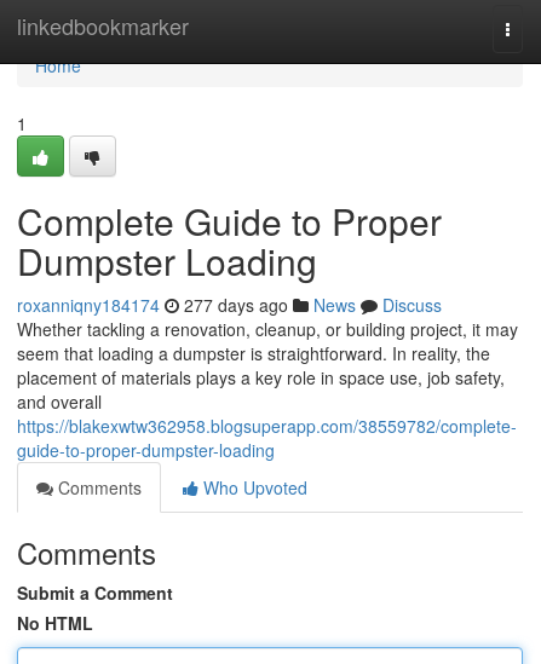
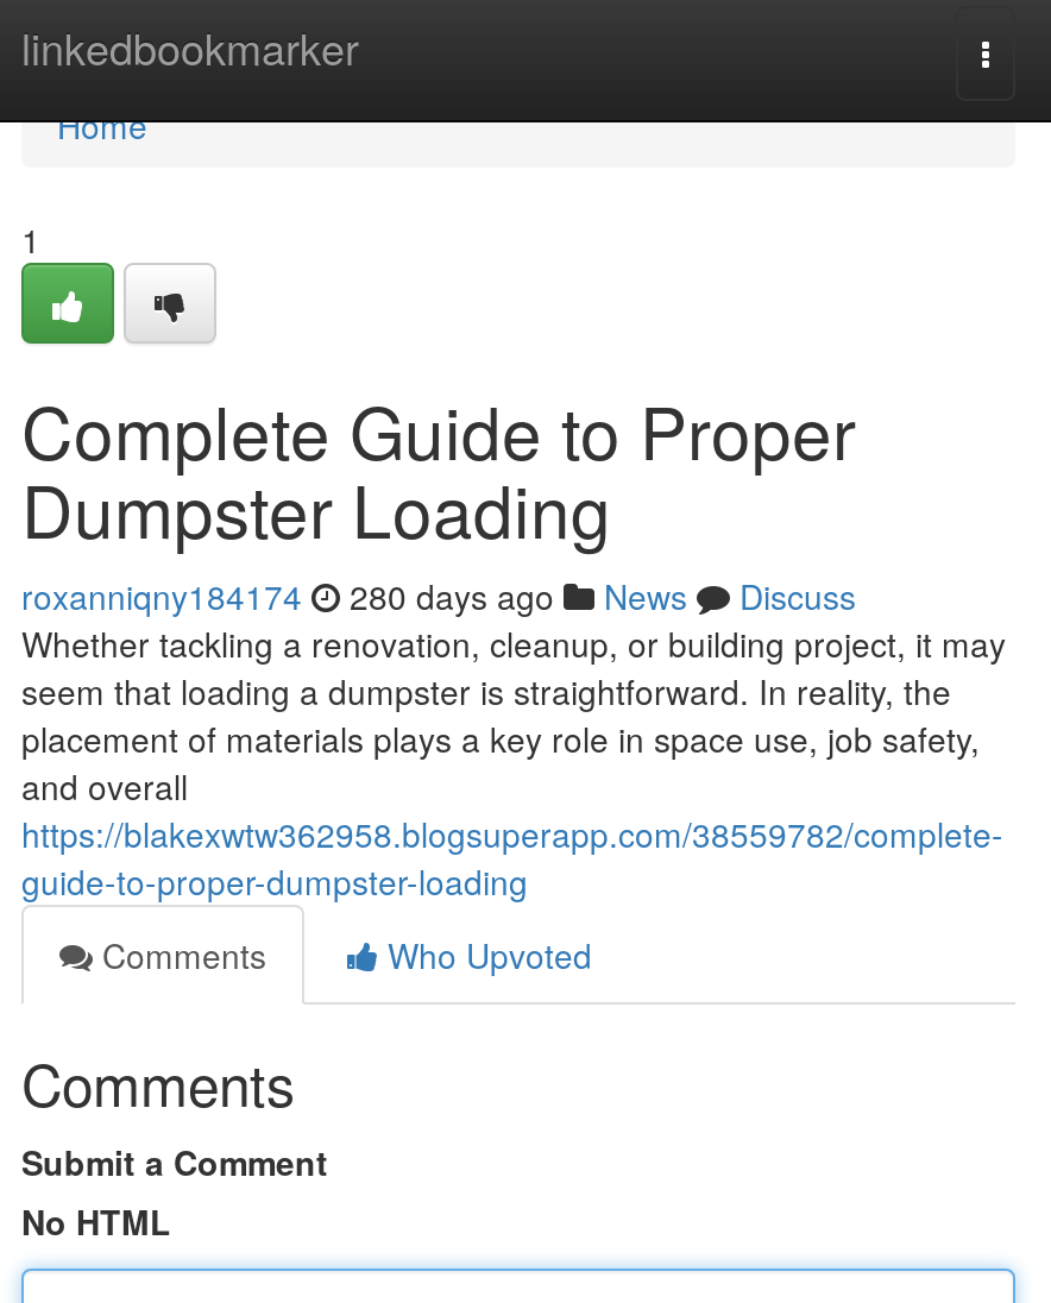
- roxanniqny184174 277 days ago News Discuss
+ roxanniqny184174 280 days ago News Discuss
